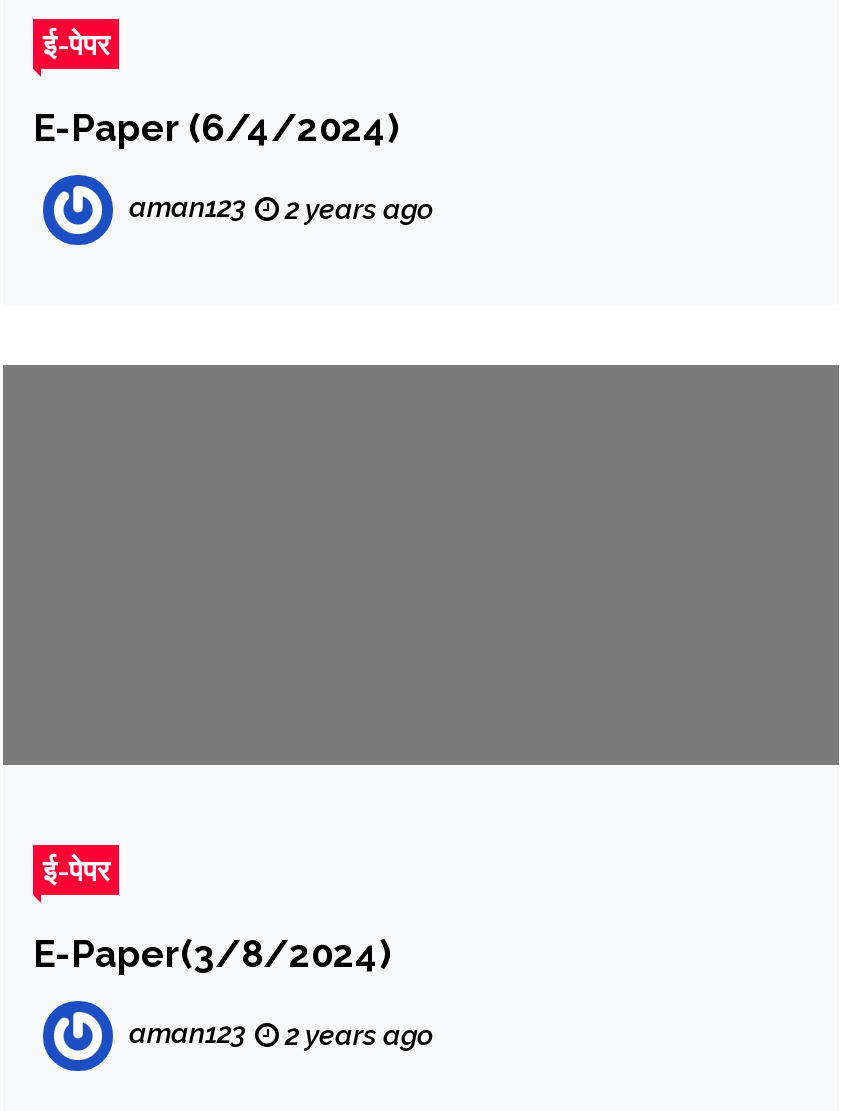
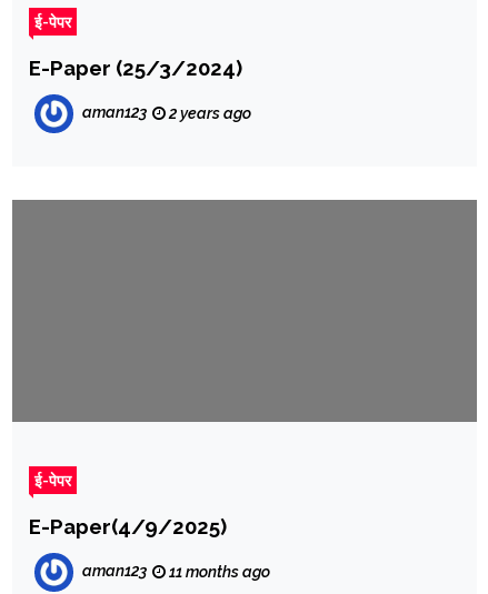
- E-Paper (6/4/2024)
+ E-Paper (25/3/2024)

- E-Paper(3/8/2024)
+ E-Paper(4/9/2025)

- aman123 2 years ago
+ aman123 11 months ago
